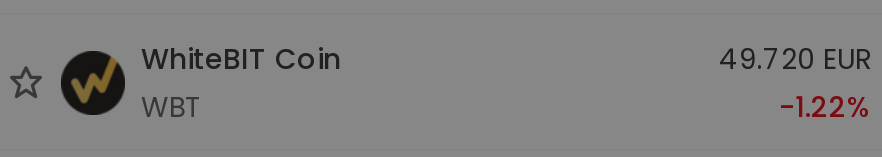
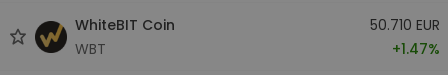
- 49.720 EUR
+ 50.710 EUR

- -1.22%
+ +1.47%
